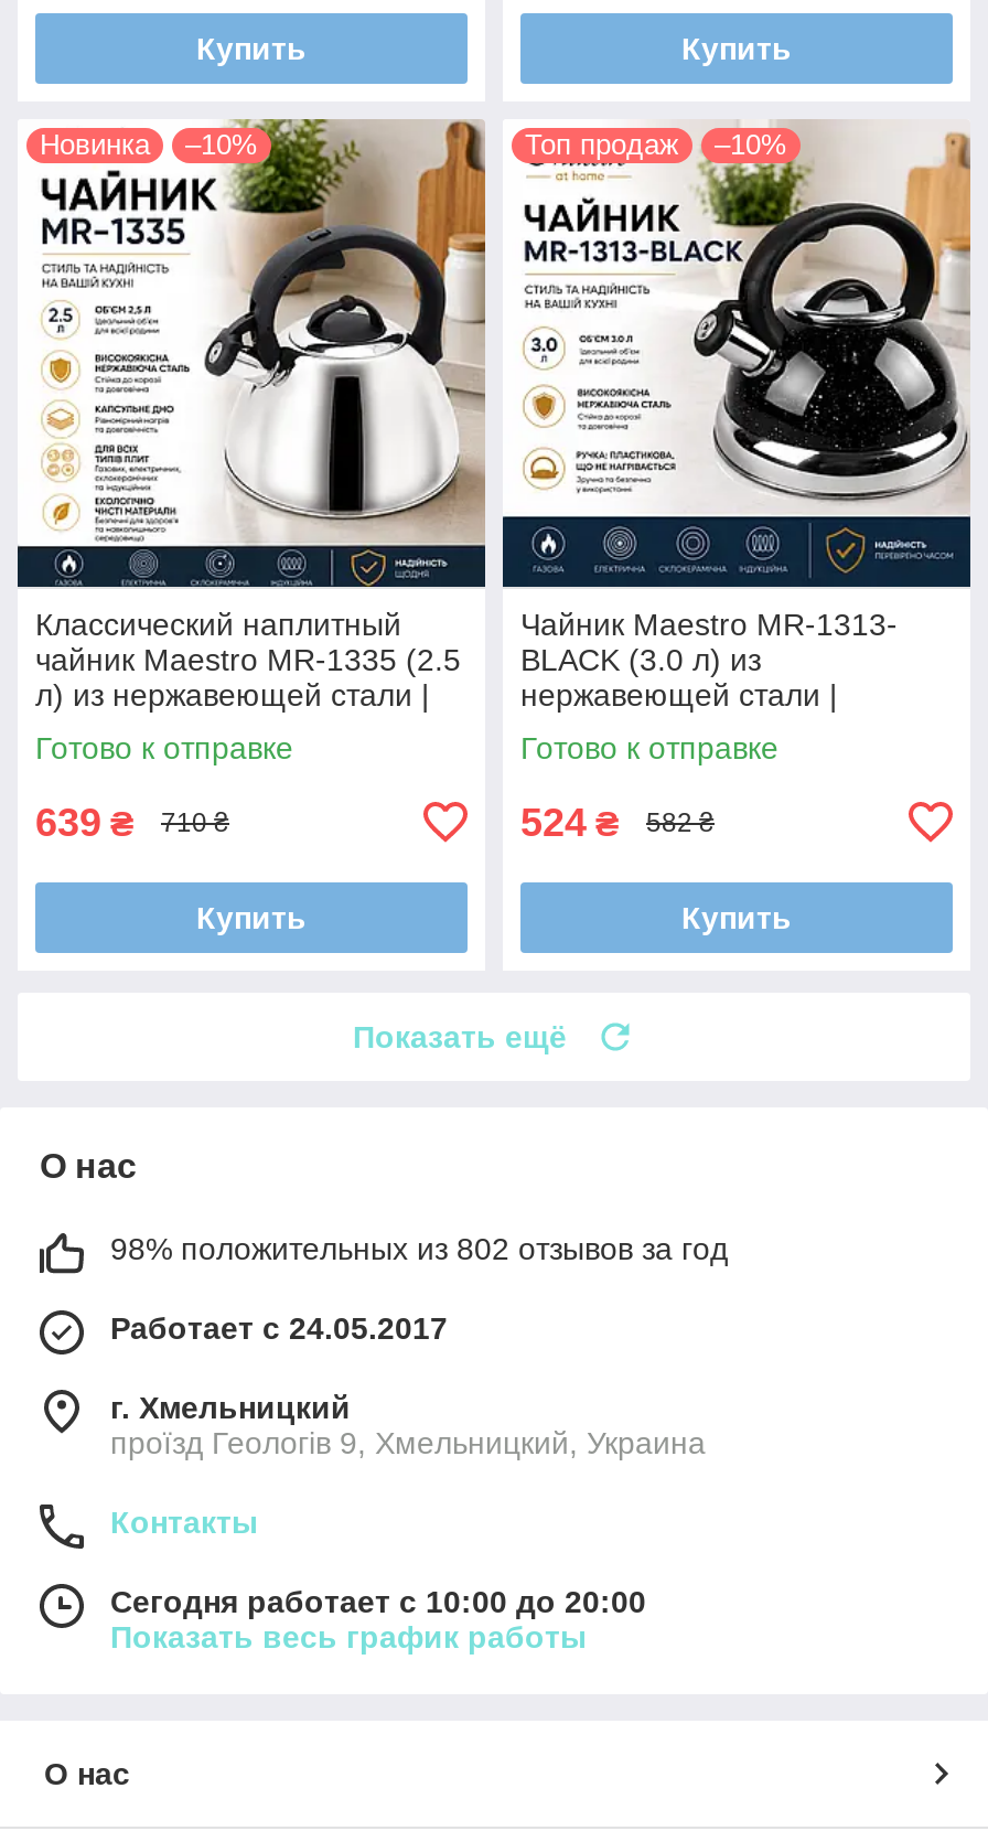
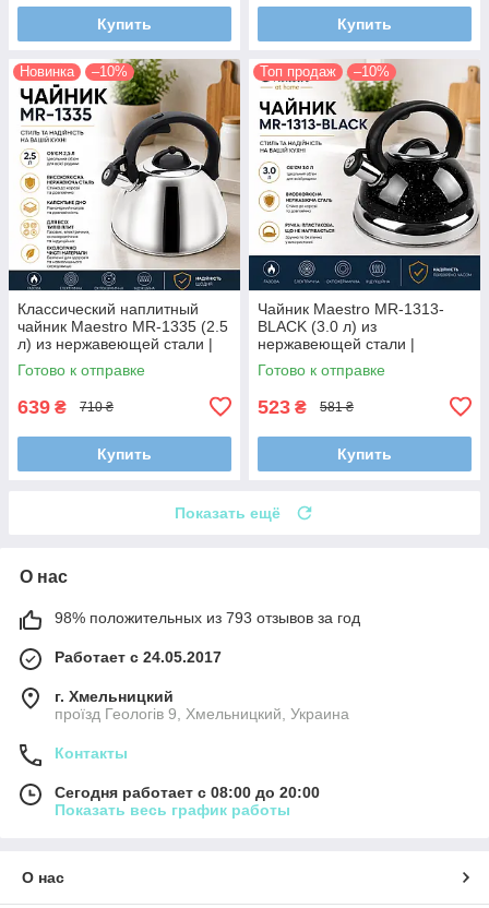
- 524 ₴
+ 523 ₴

- 582 ₴
+ 581 ₴

- 98% положительных из 802 отзывов за год
+ 98% положительных из 793 отзывов за год

- Сегодня работает с 10:00 до 20:00
+ Сегодня работает с 08:00 до 20:00
